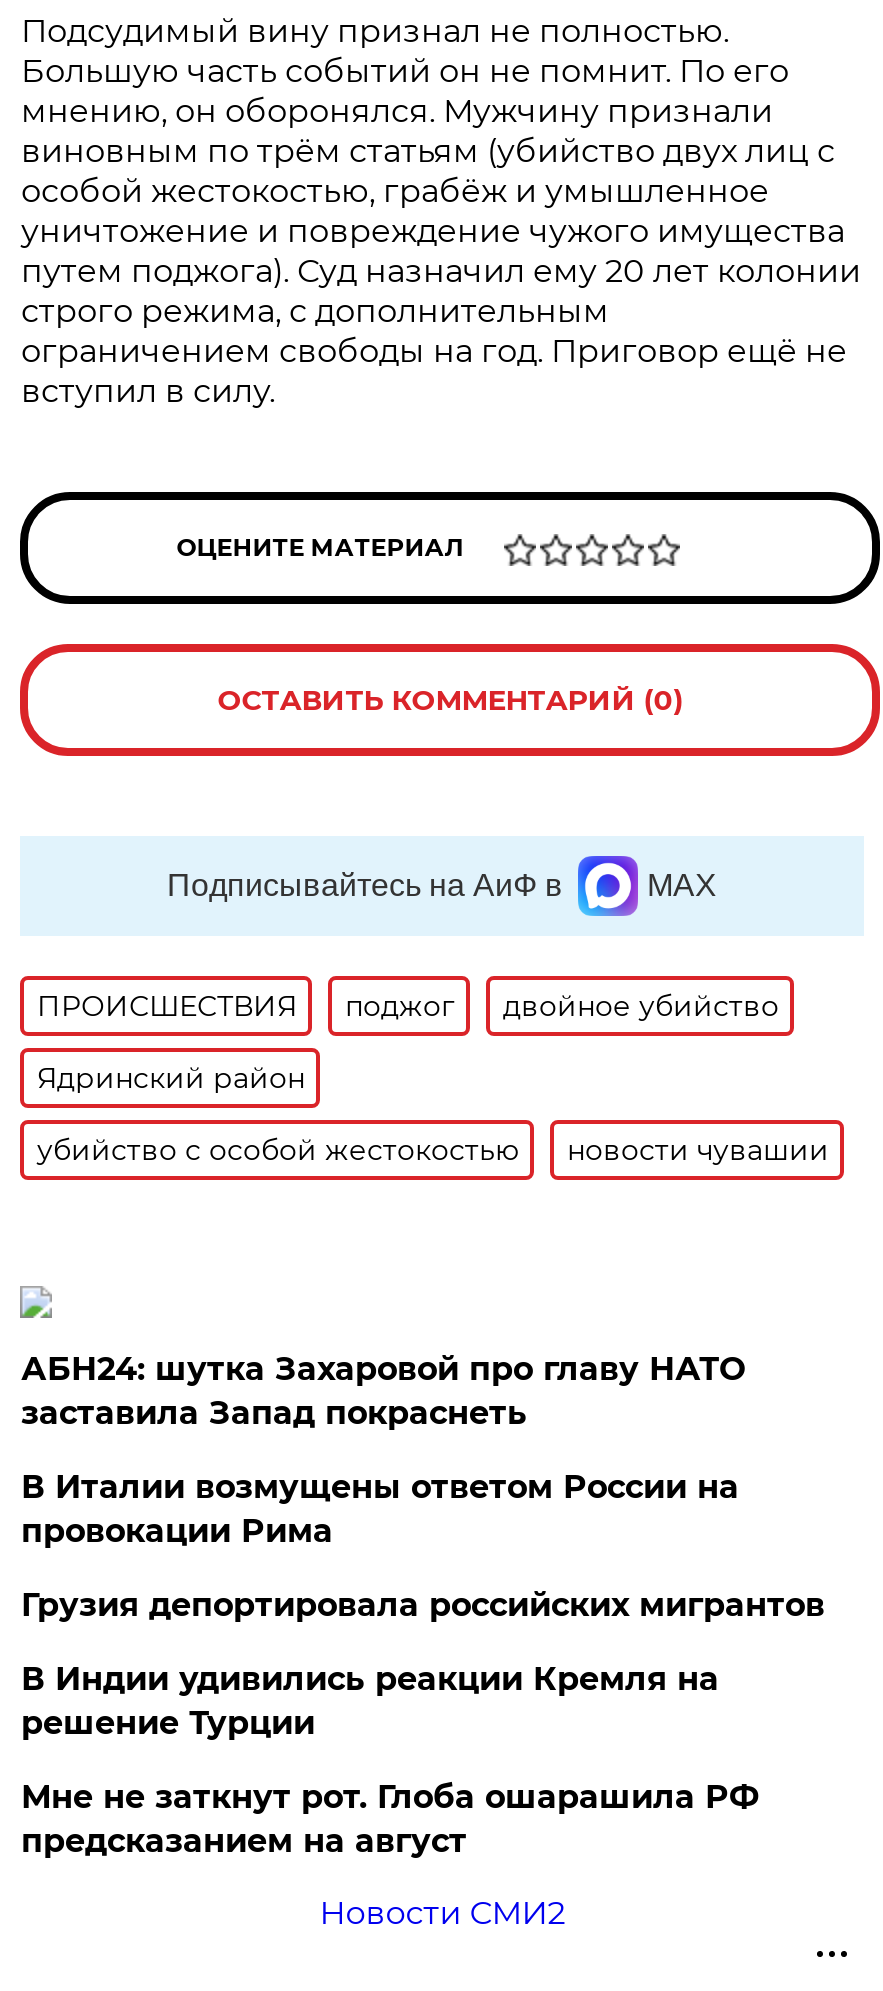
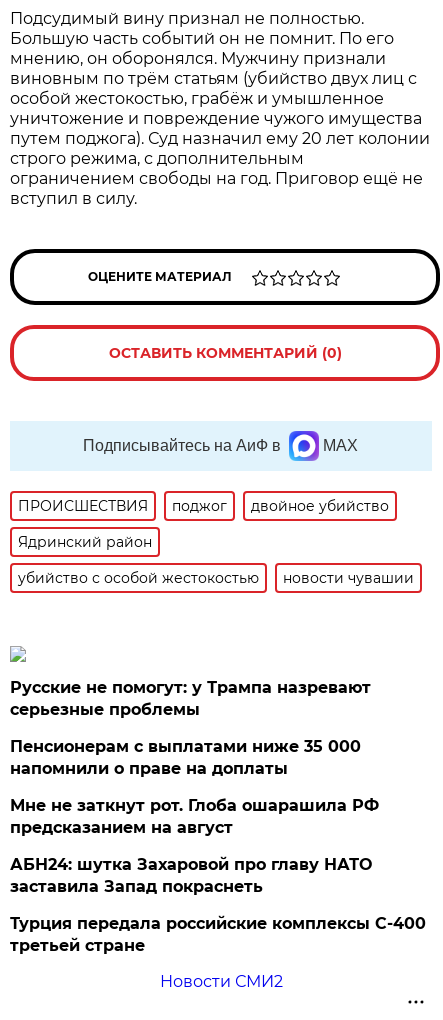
moved down: АБН24: шутка Захаровой про главу НАТО | заставила Запад покраснеть

- В Италии возмущены ответом России на
- провокации Рима
- Грузия депортировала российских мигрантов
- В Индии удивились реакции Кремля на
- решение Турции
+ Русские не помогут: у Трампа назревают
+ серьезные проблемы
+ Пенсионерам с выплатами ниже 35 000
+ напомнили о праве на доплаты

moved up: Мне не заткнут рот. Глоба ошарашила РФ | предсказанием на август

+ Турция передала российские комплексы С-400
+ третьей стране
